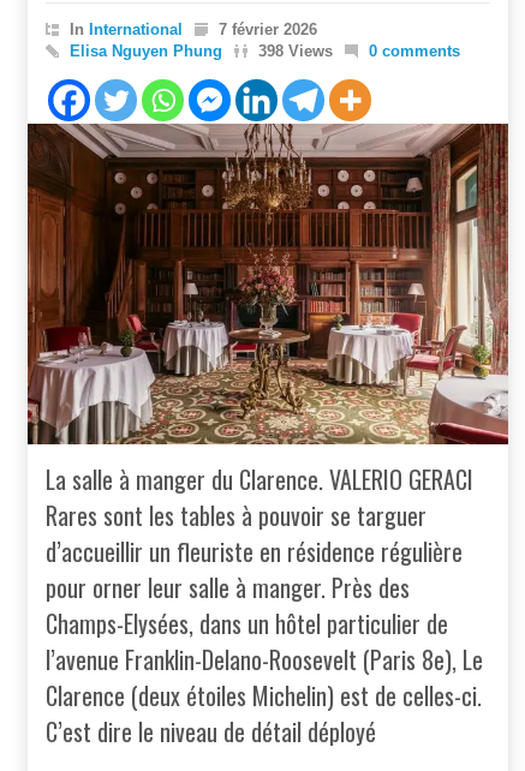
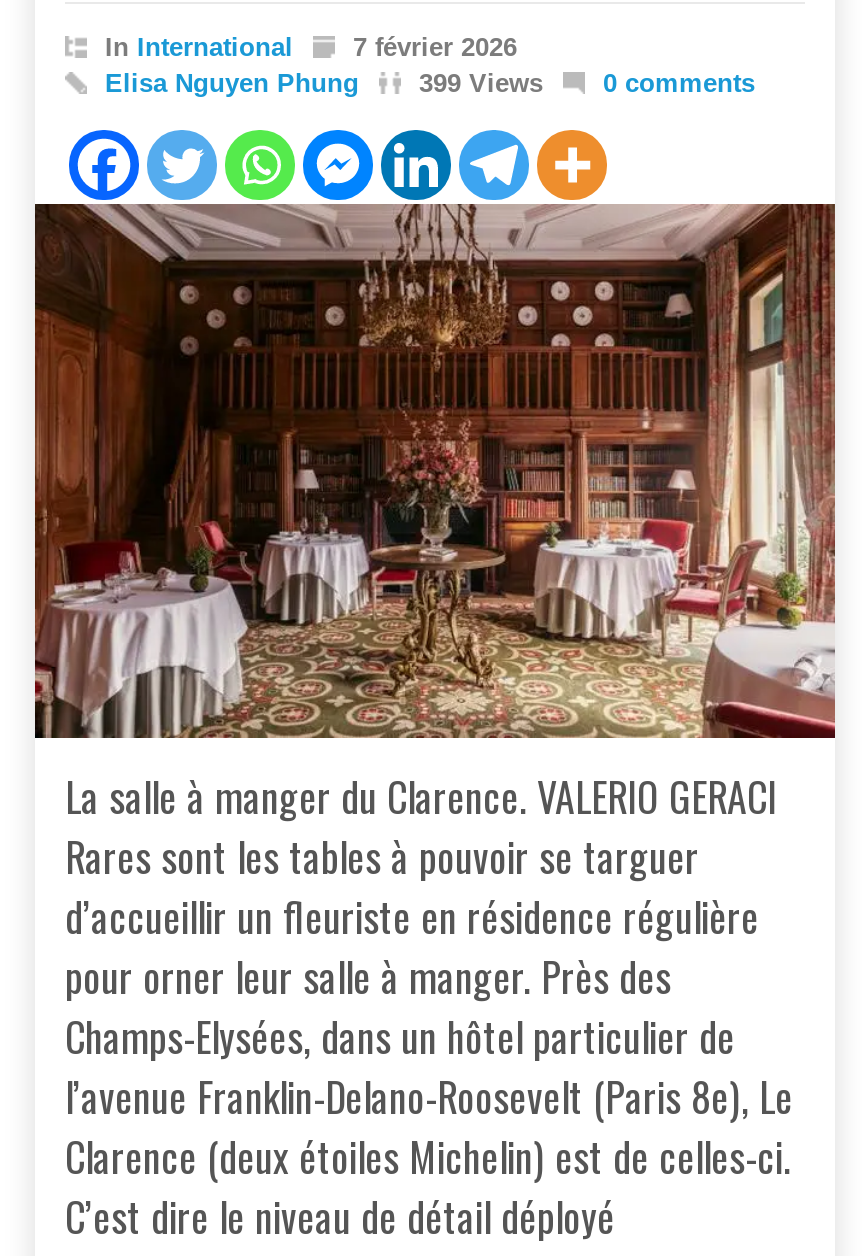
- Elisa Nguyen Phung 398 Views 0 comments
+ Elisa Nguyen Phung 399 Views 0 comments
